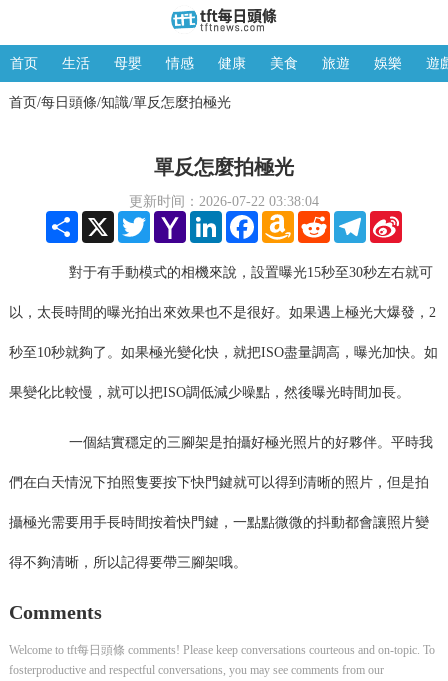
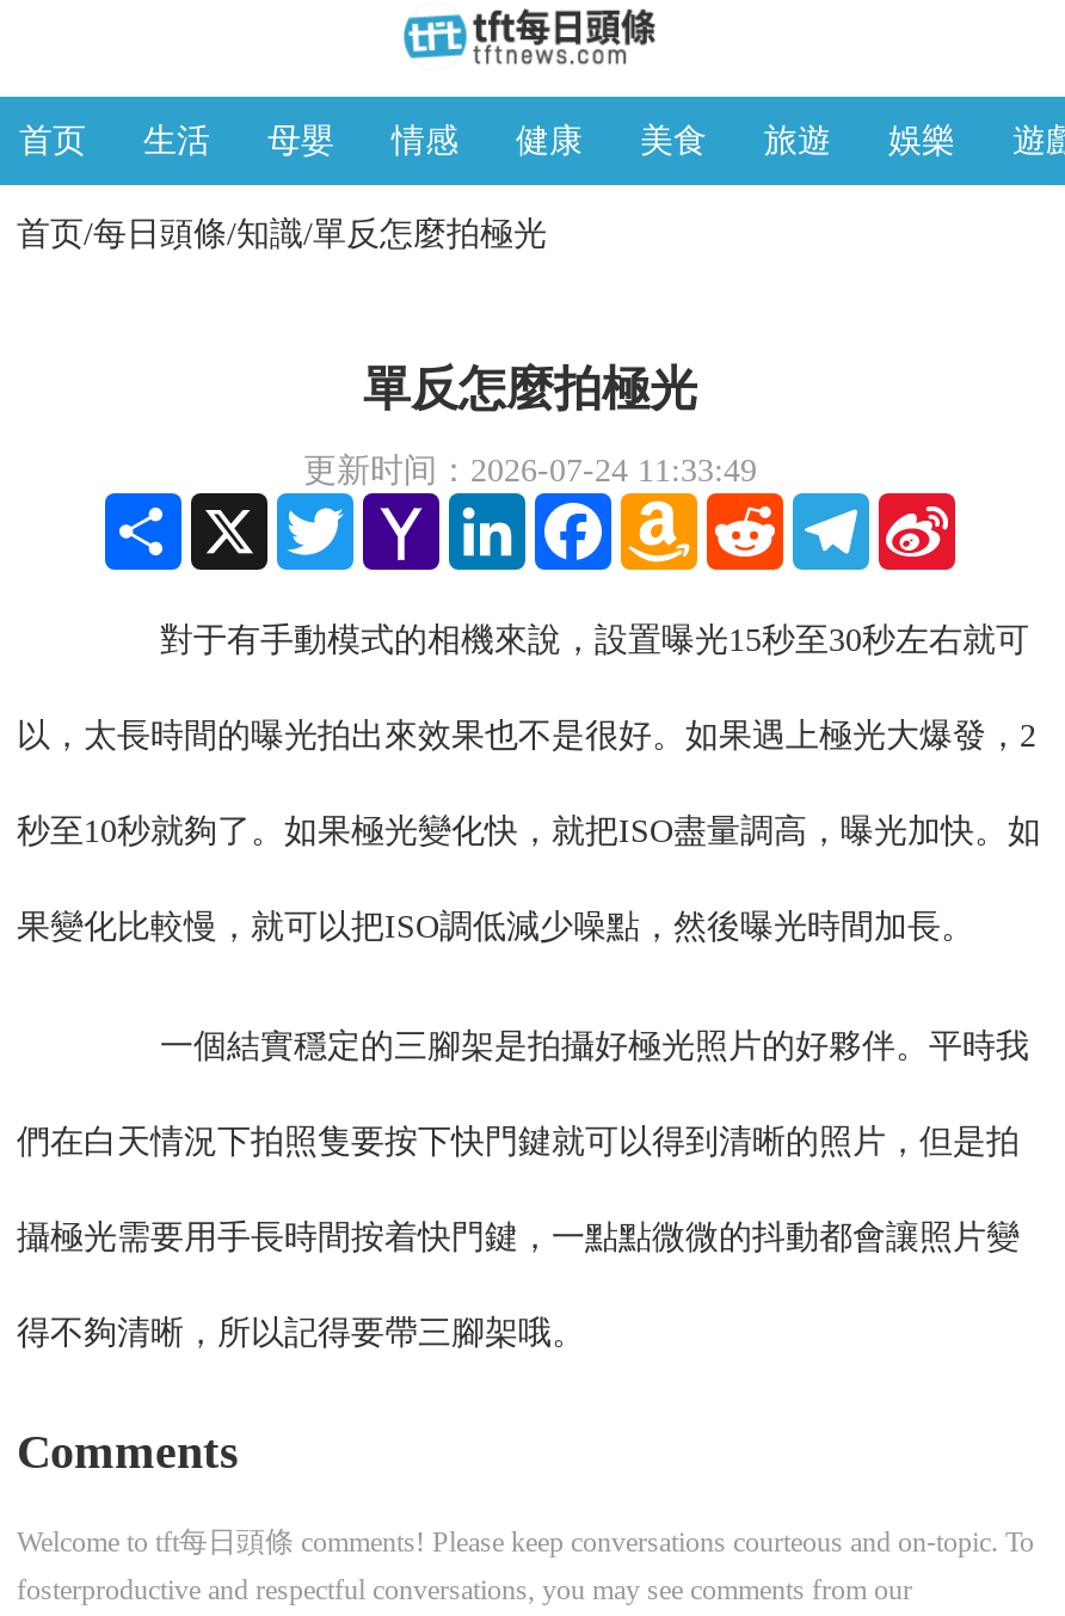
- 更新时间：2026-07-22 03:38:04
+ 更新时间：2026-07-24 11:33:49
